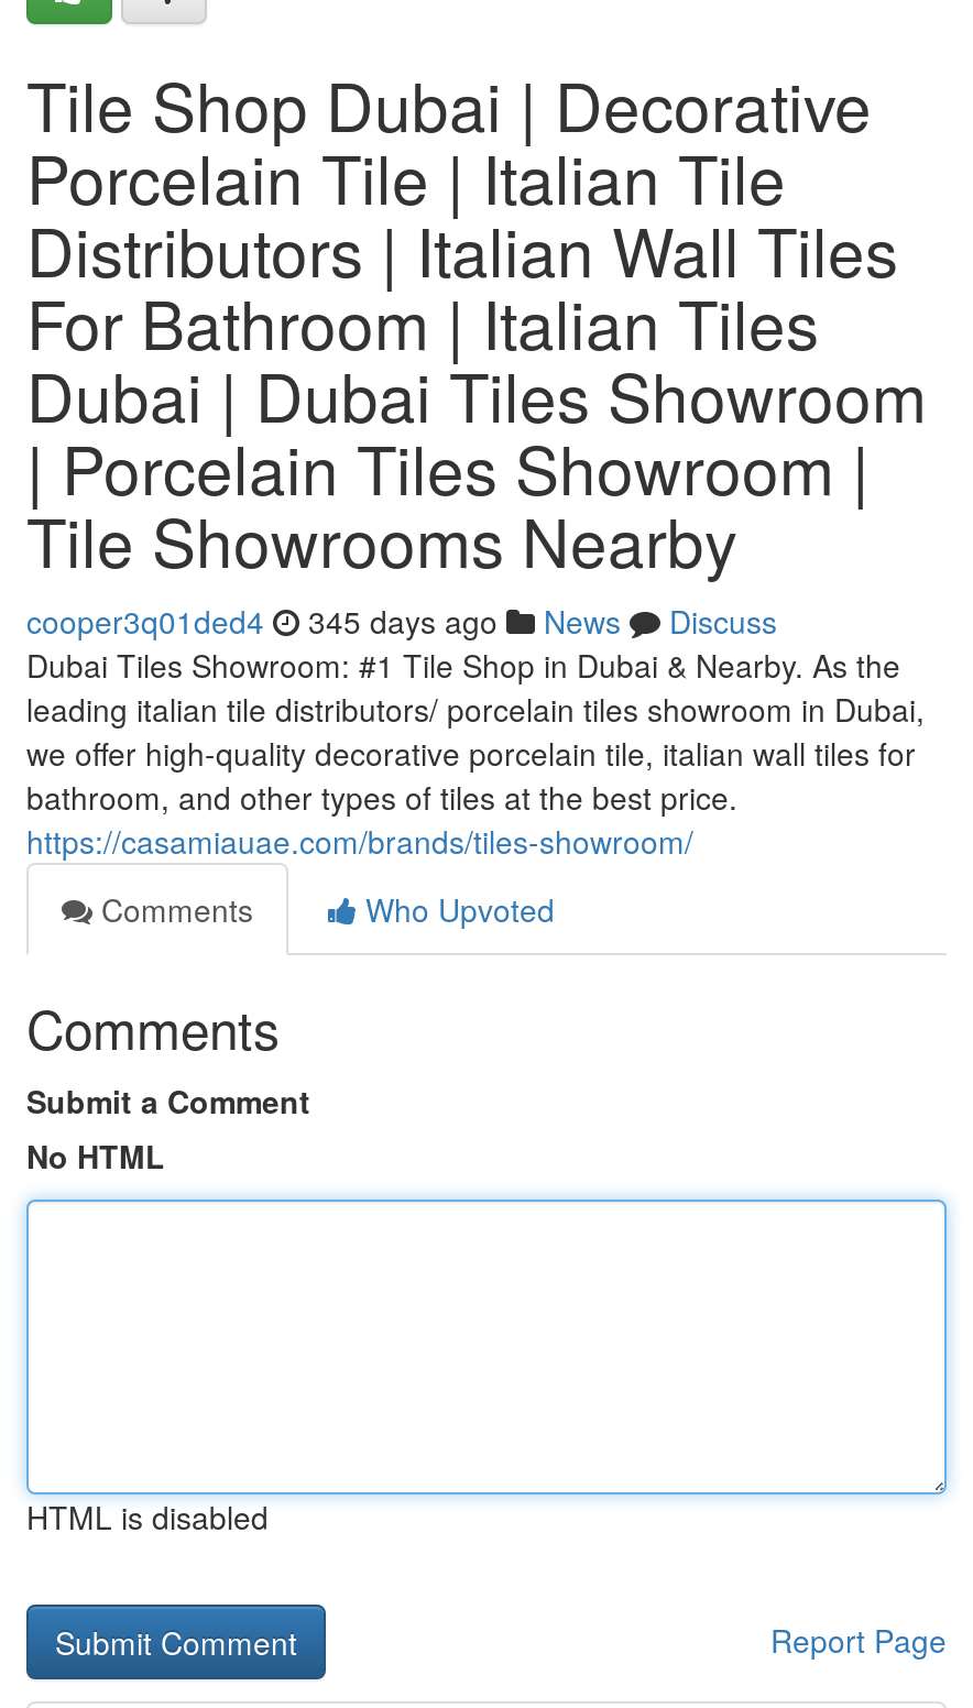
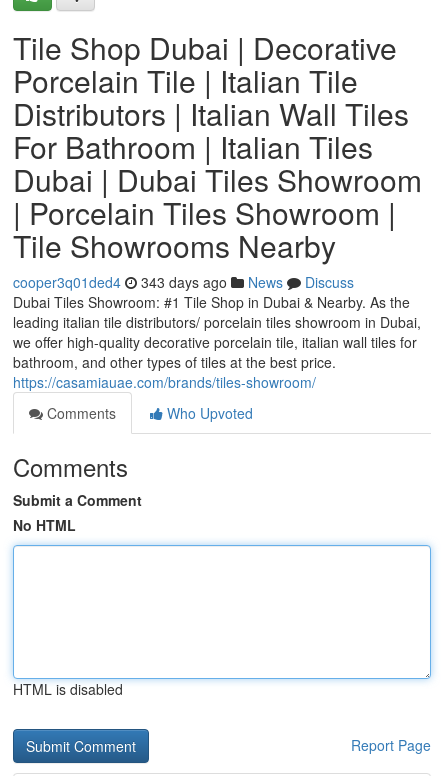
- cooper3q01ded4 345 days ago News Discuss
+ cooper3q01ded4 343 days ago News Discuss
